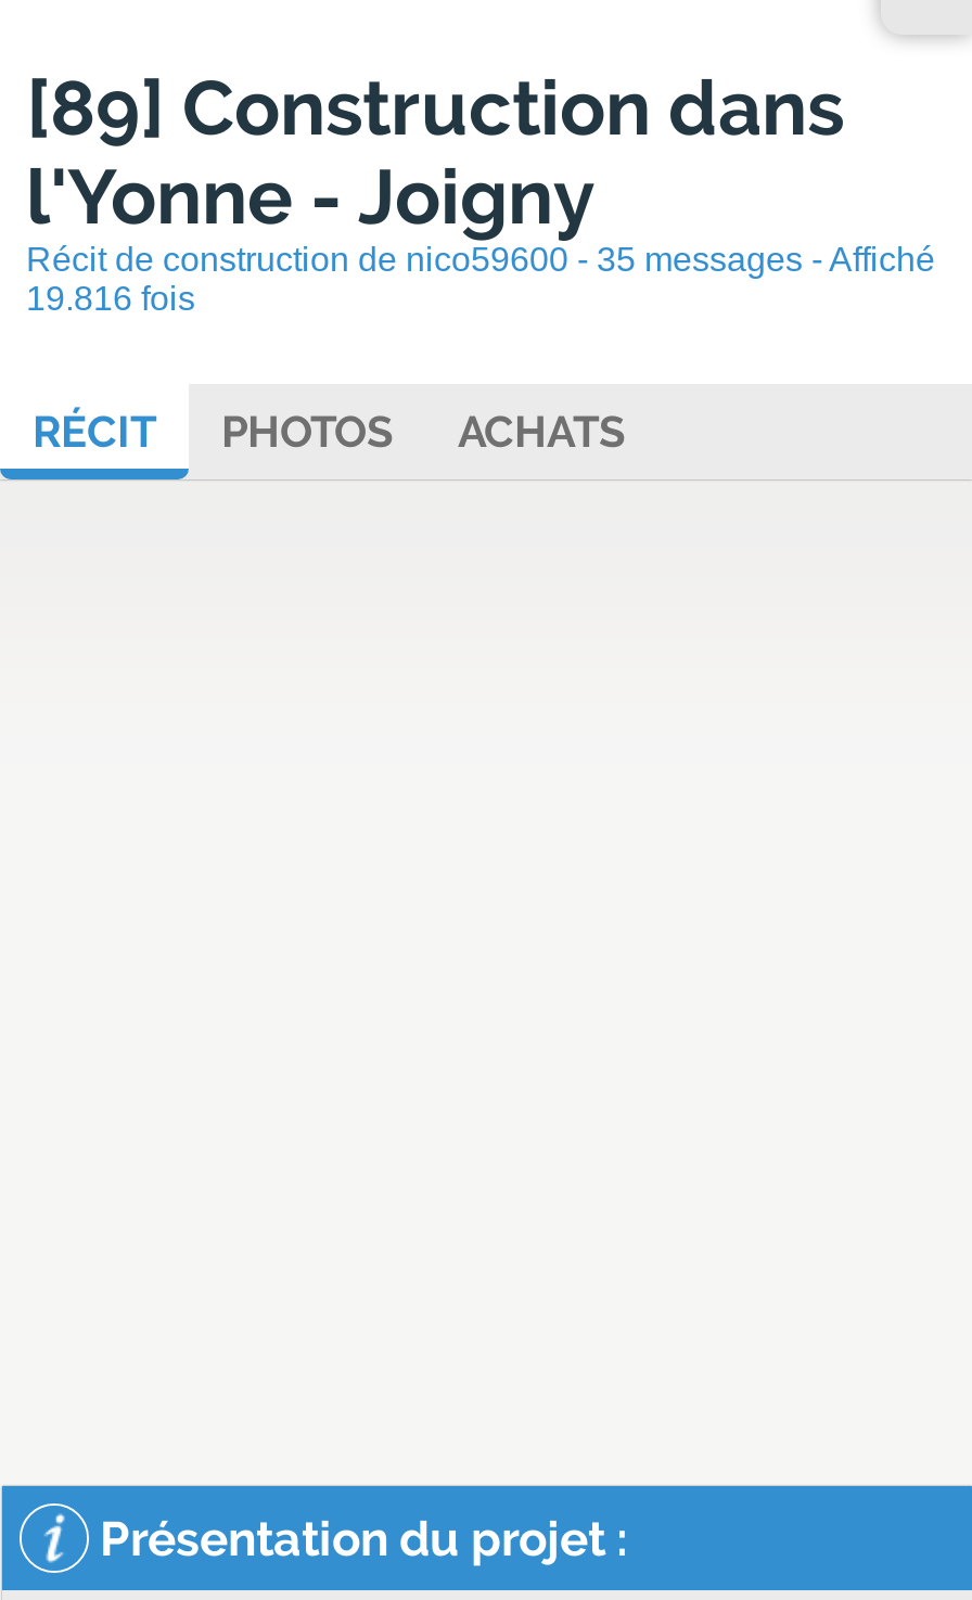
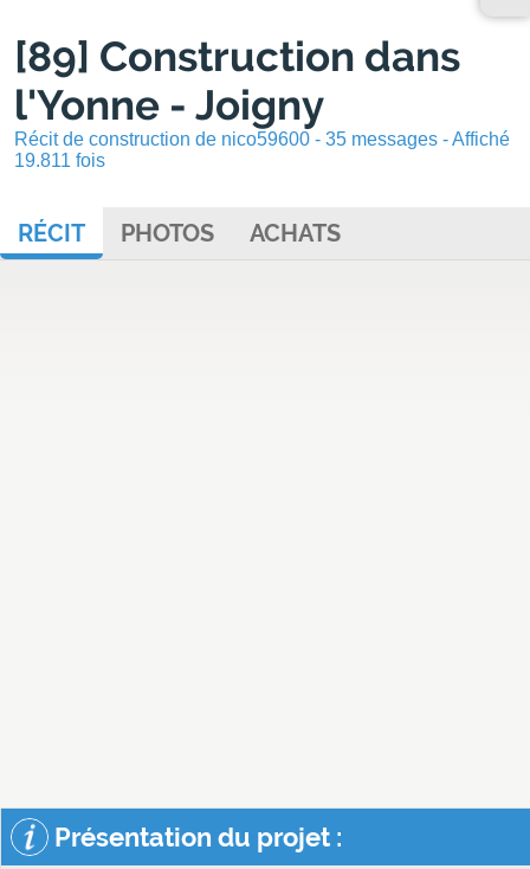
- 19.816 fois
+ 19.811 fois
